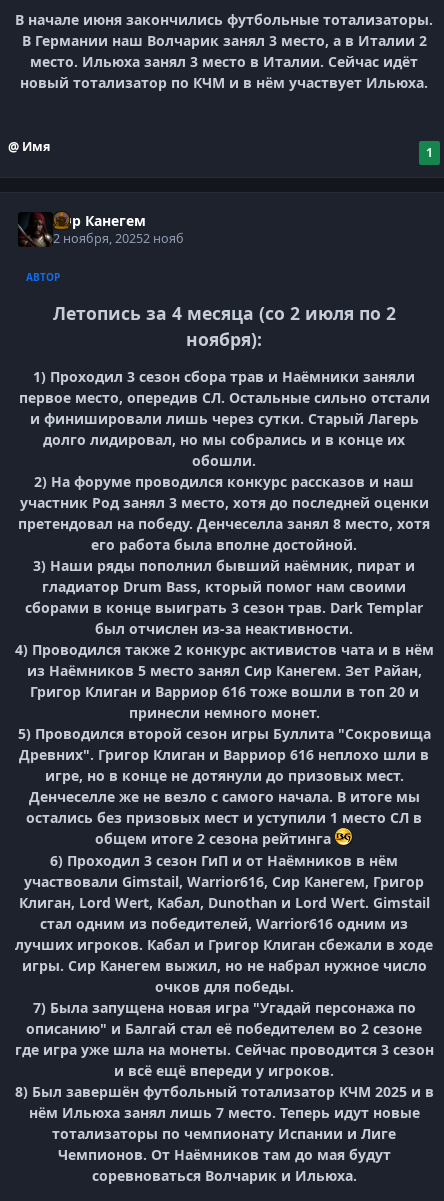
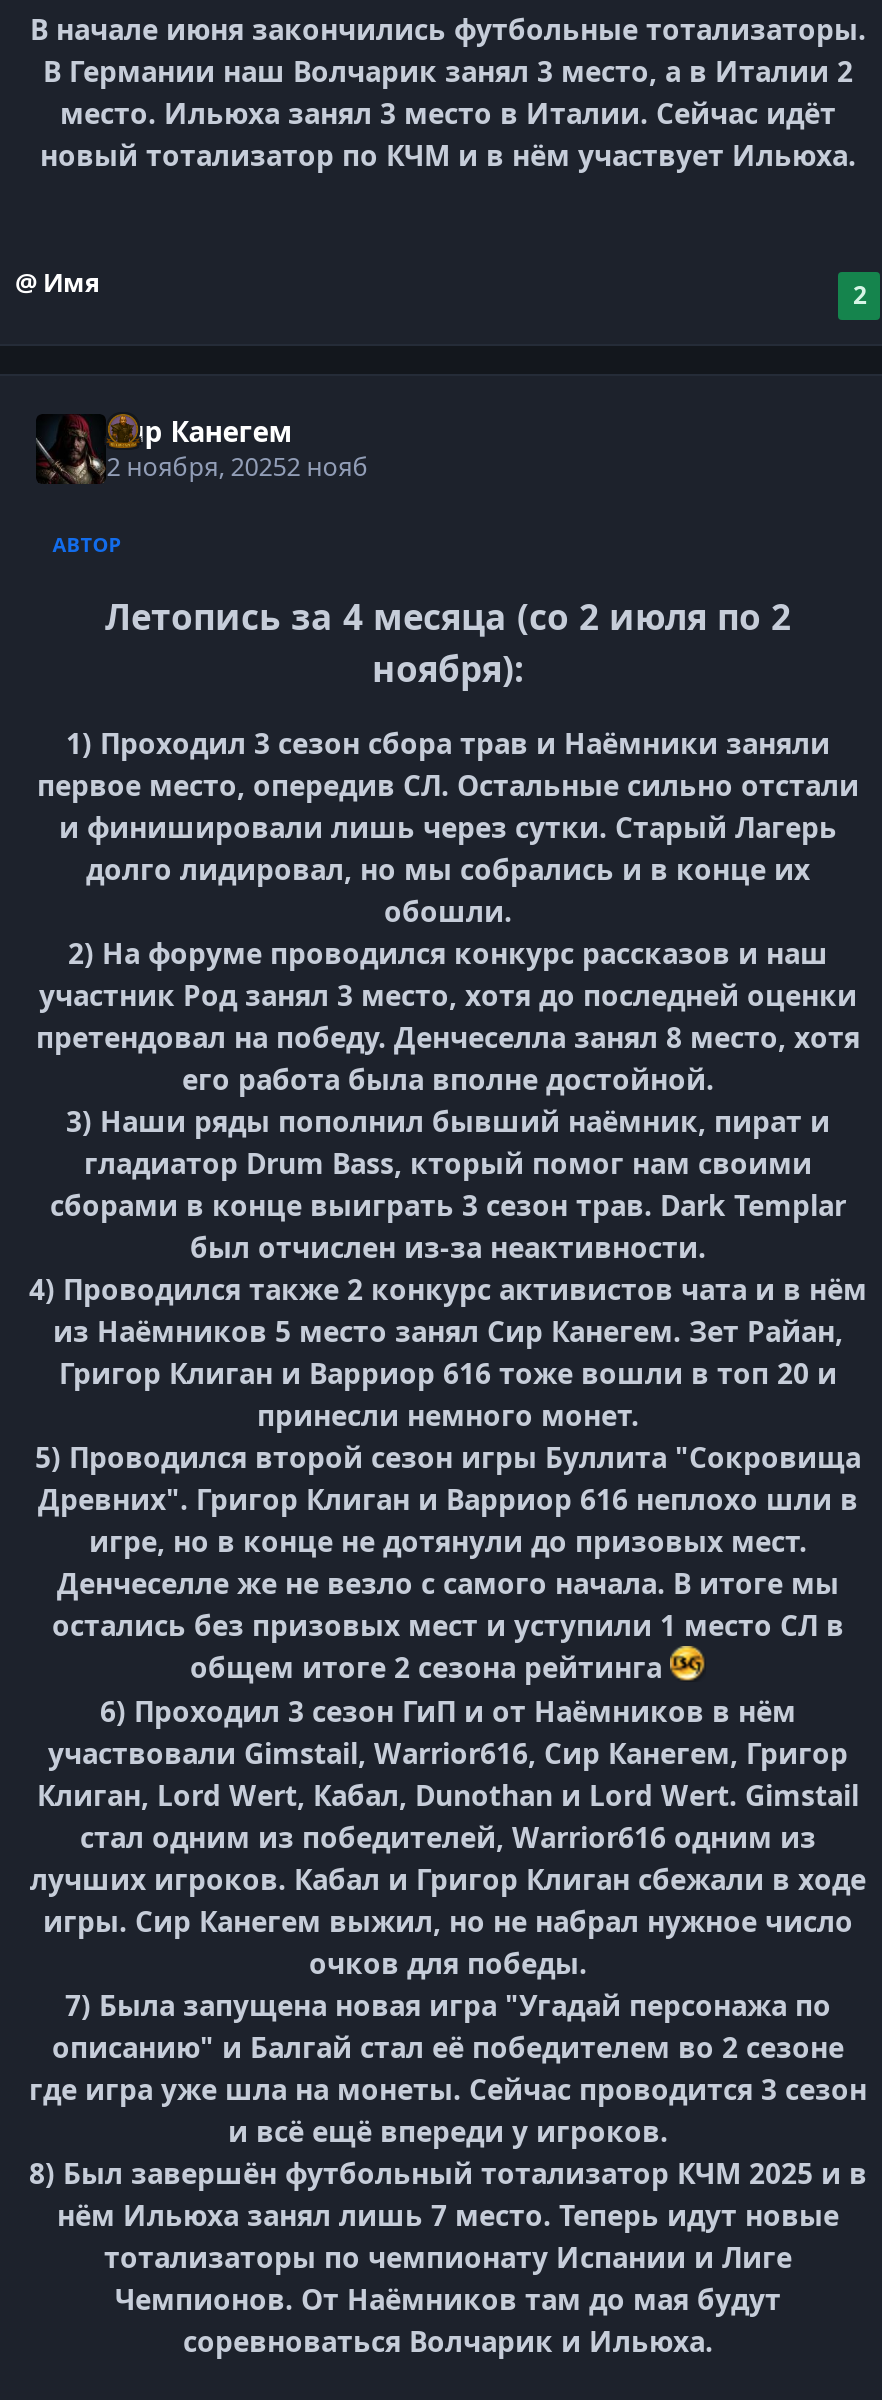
- 1
+ 2
